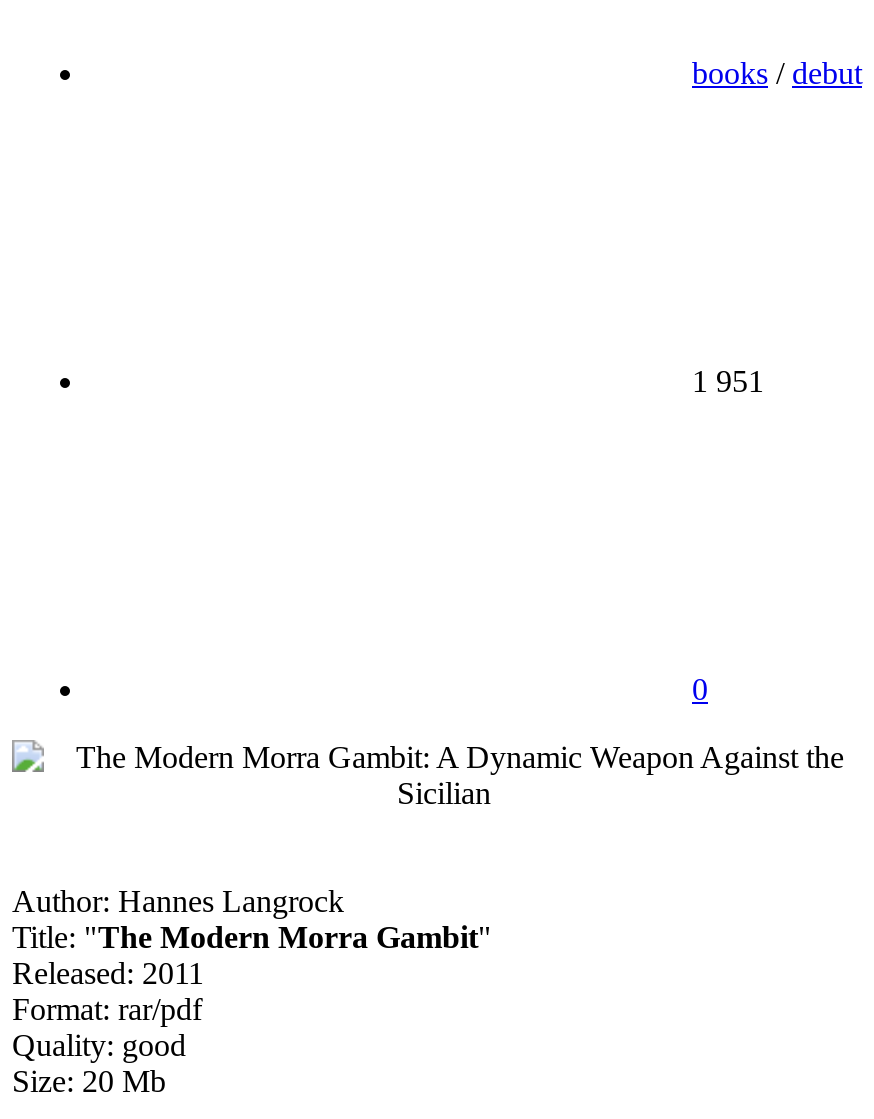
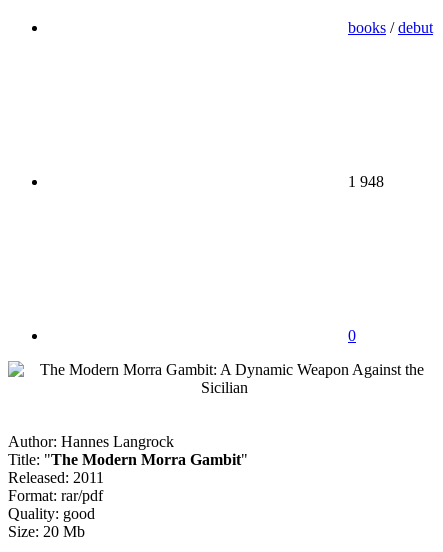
- 1 951
+ 1 948
